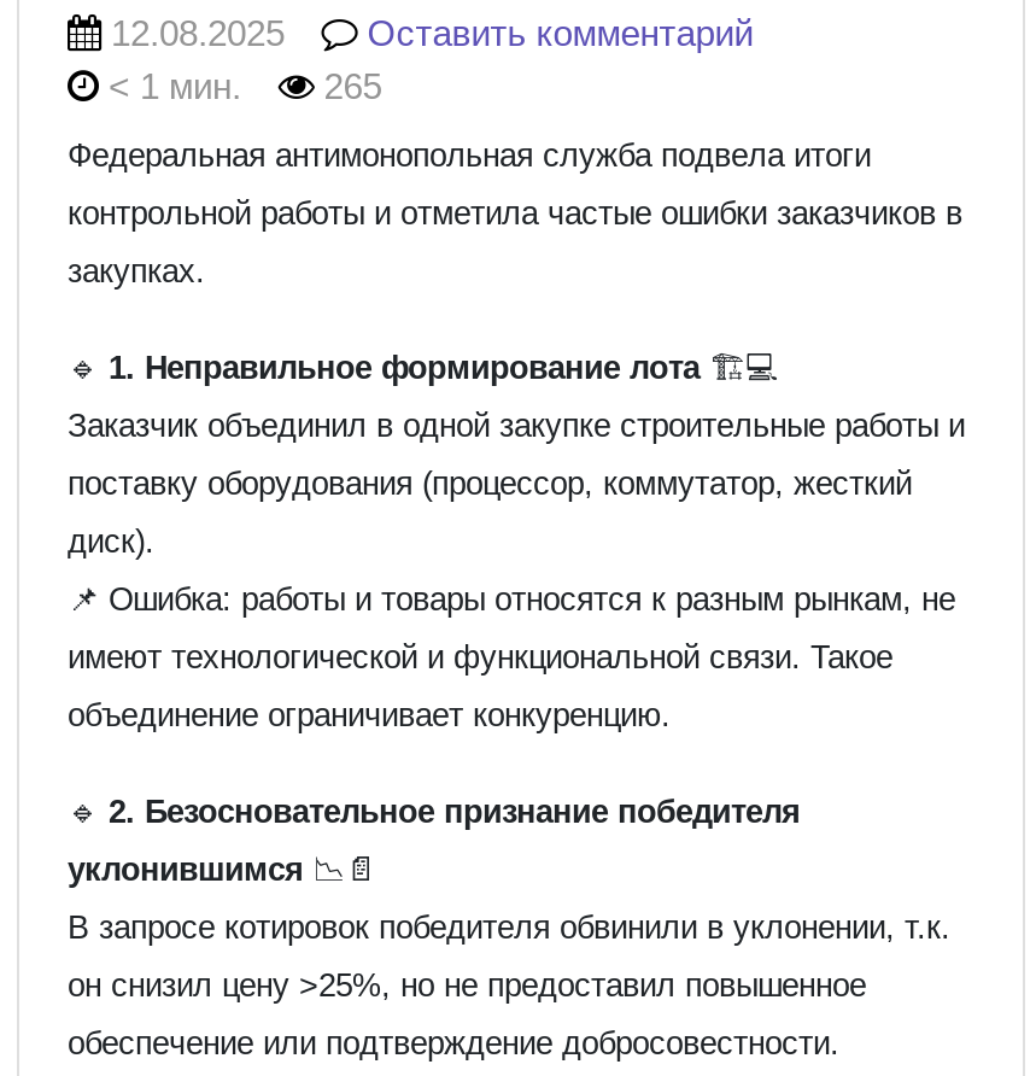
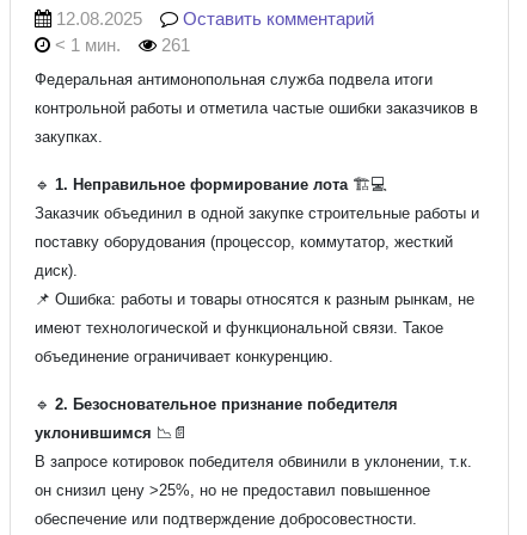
- < 1 мин. 265
+ < 1 мин. 261
